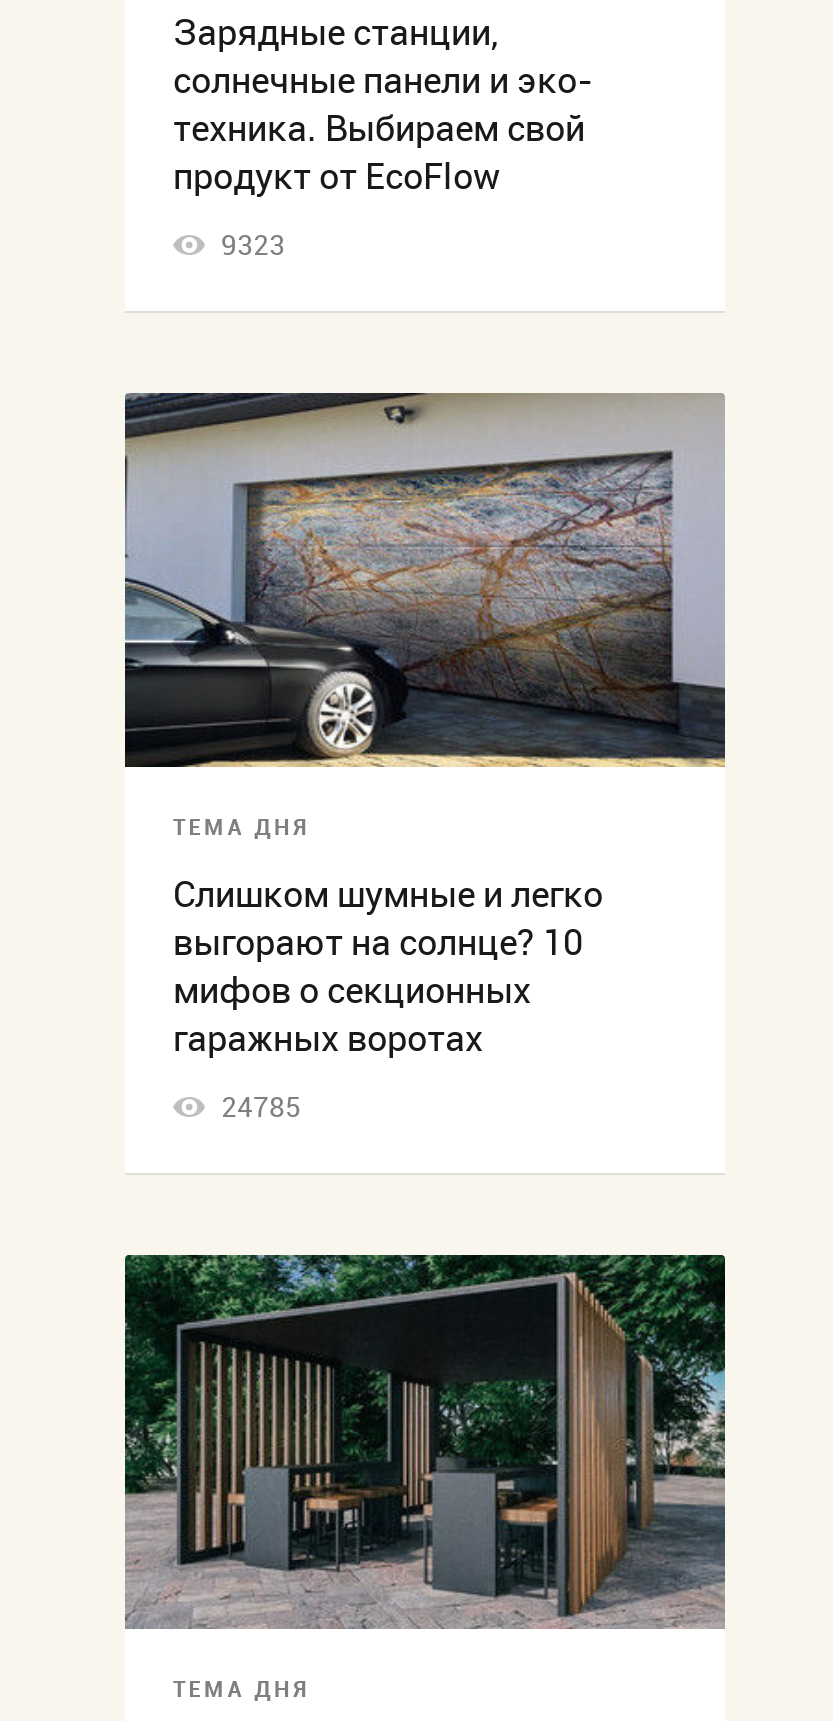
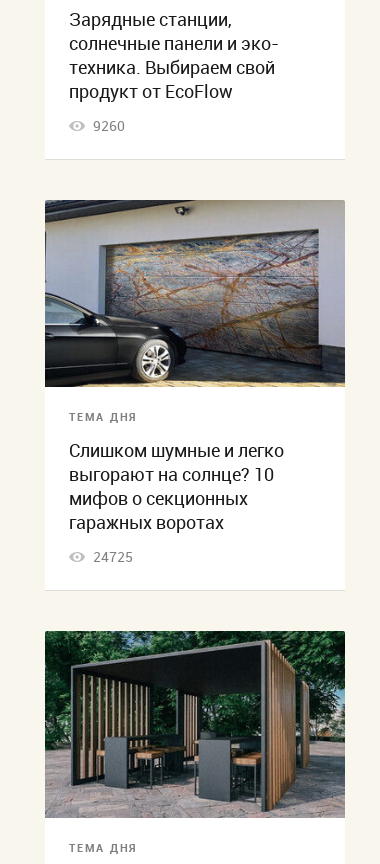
- 9323
+ 9260

- 24785
+ 24725
